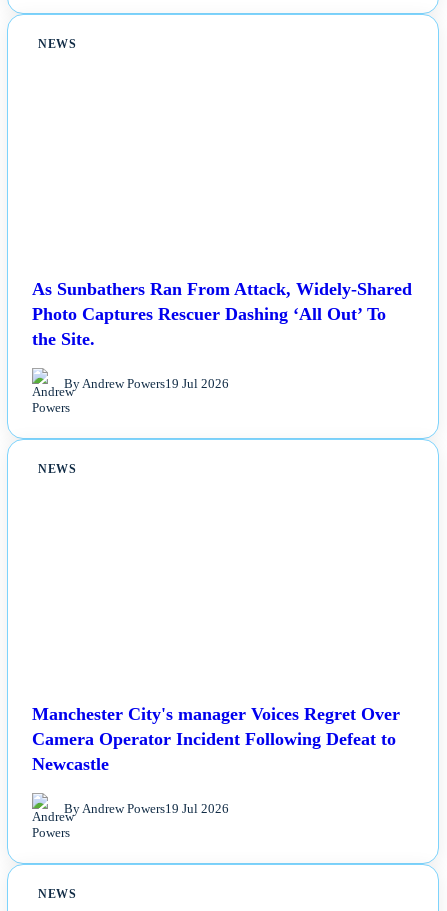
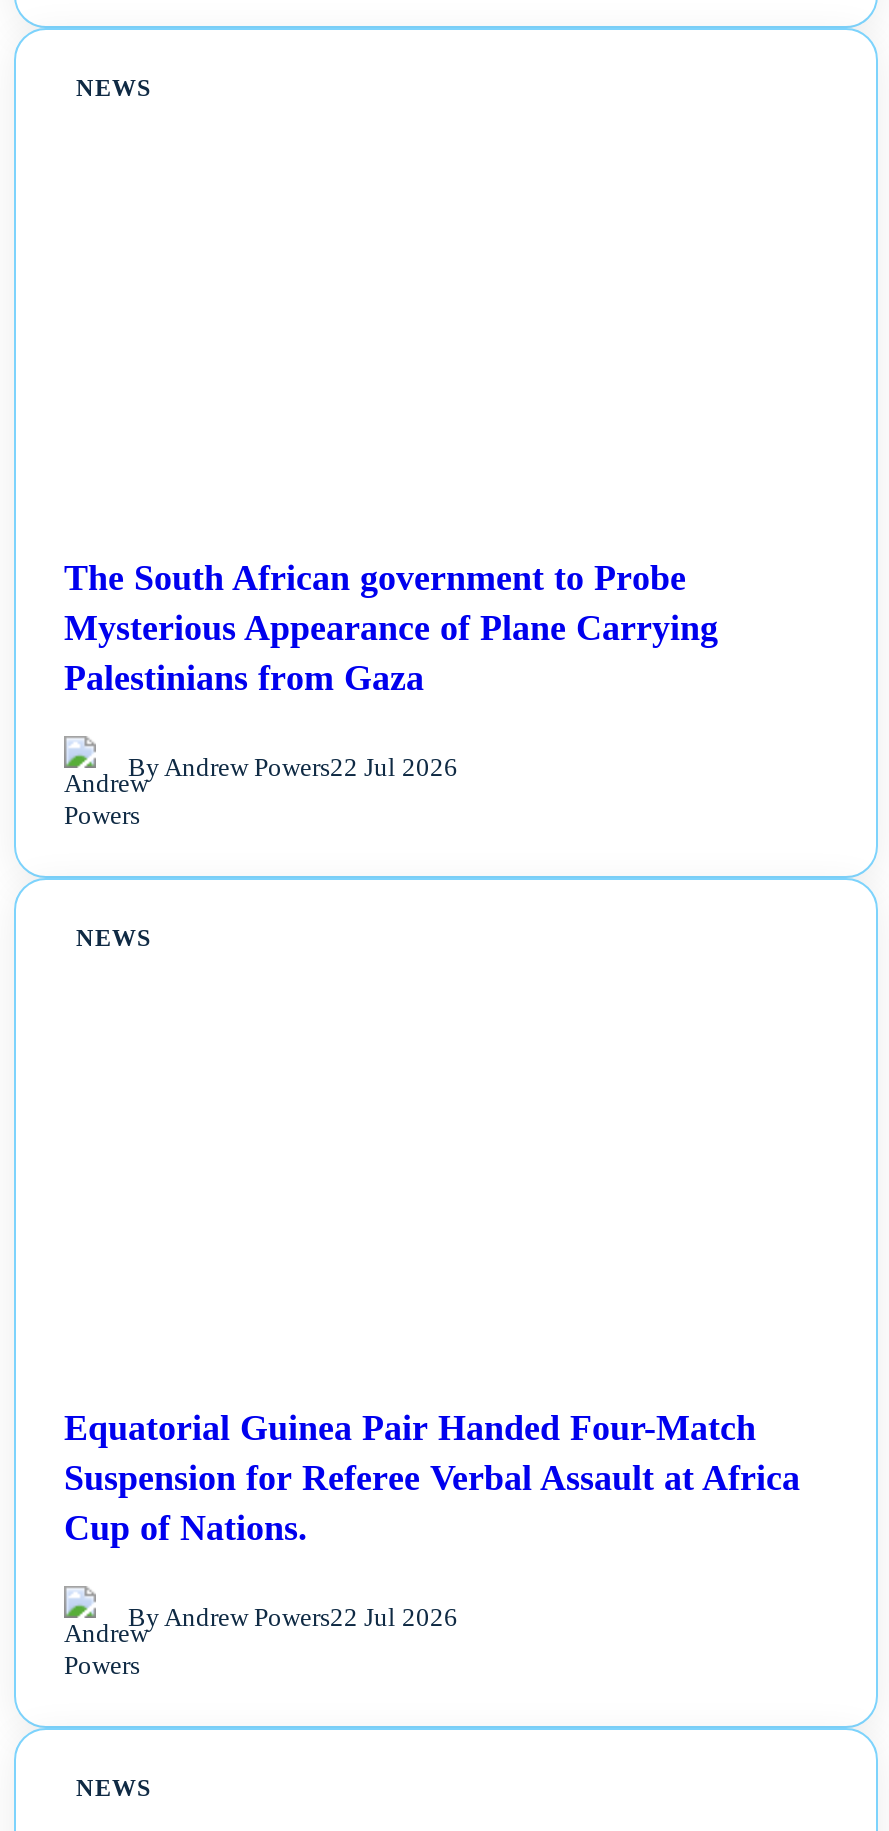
- As Sunbathers Ran From Attack, Widely-Shared
- Photo Captures Rescuer Dashing ‘All Out’ To
- the Site.
+ The South African government to Probe
+ Mysterious Appearance of Plane Carrying
+ Palestinians from Gaza

- By Andrew Powers19 Jul 2026
+ By Andrew Powers22 Jul 2026

- Manchester City's manager Voices Regret Over
- Camera Operator Incident Following Defeat to
- Newcastle
+ Equatorial Guinea Pair Handed Four-Match
+ Suspension for Referee Verbal Assault at Africa
+ Cup of Nations.

- By Andrew Powers19 Jul 2026
+ By Andrew Powers22 Jul 2026
